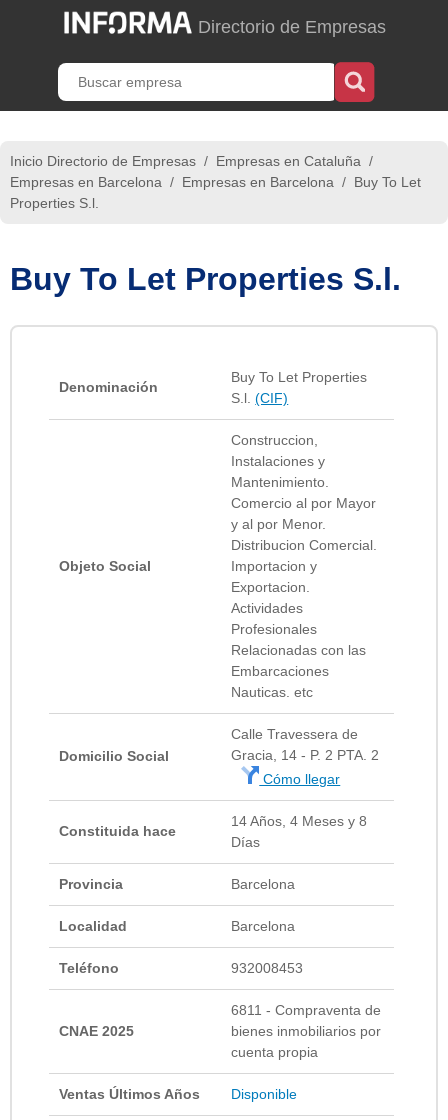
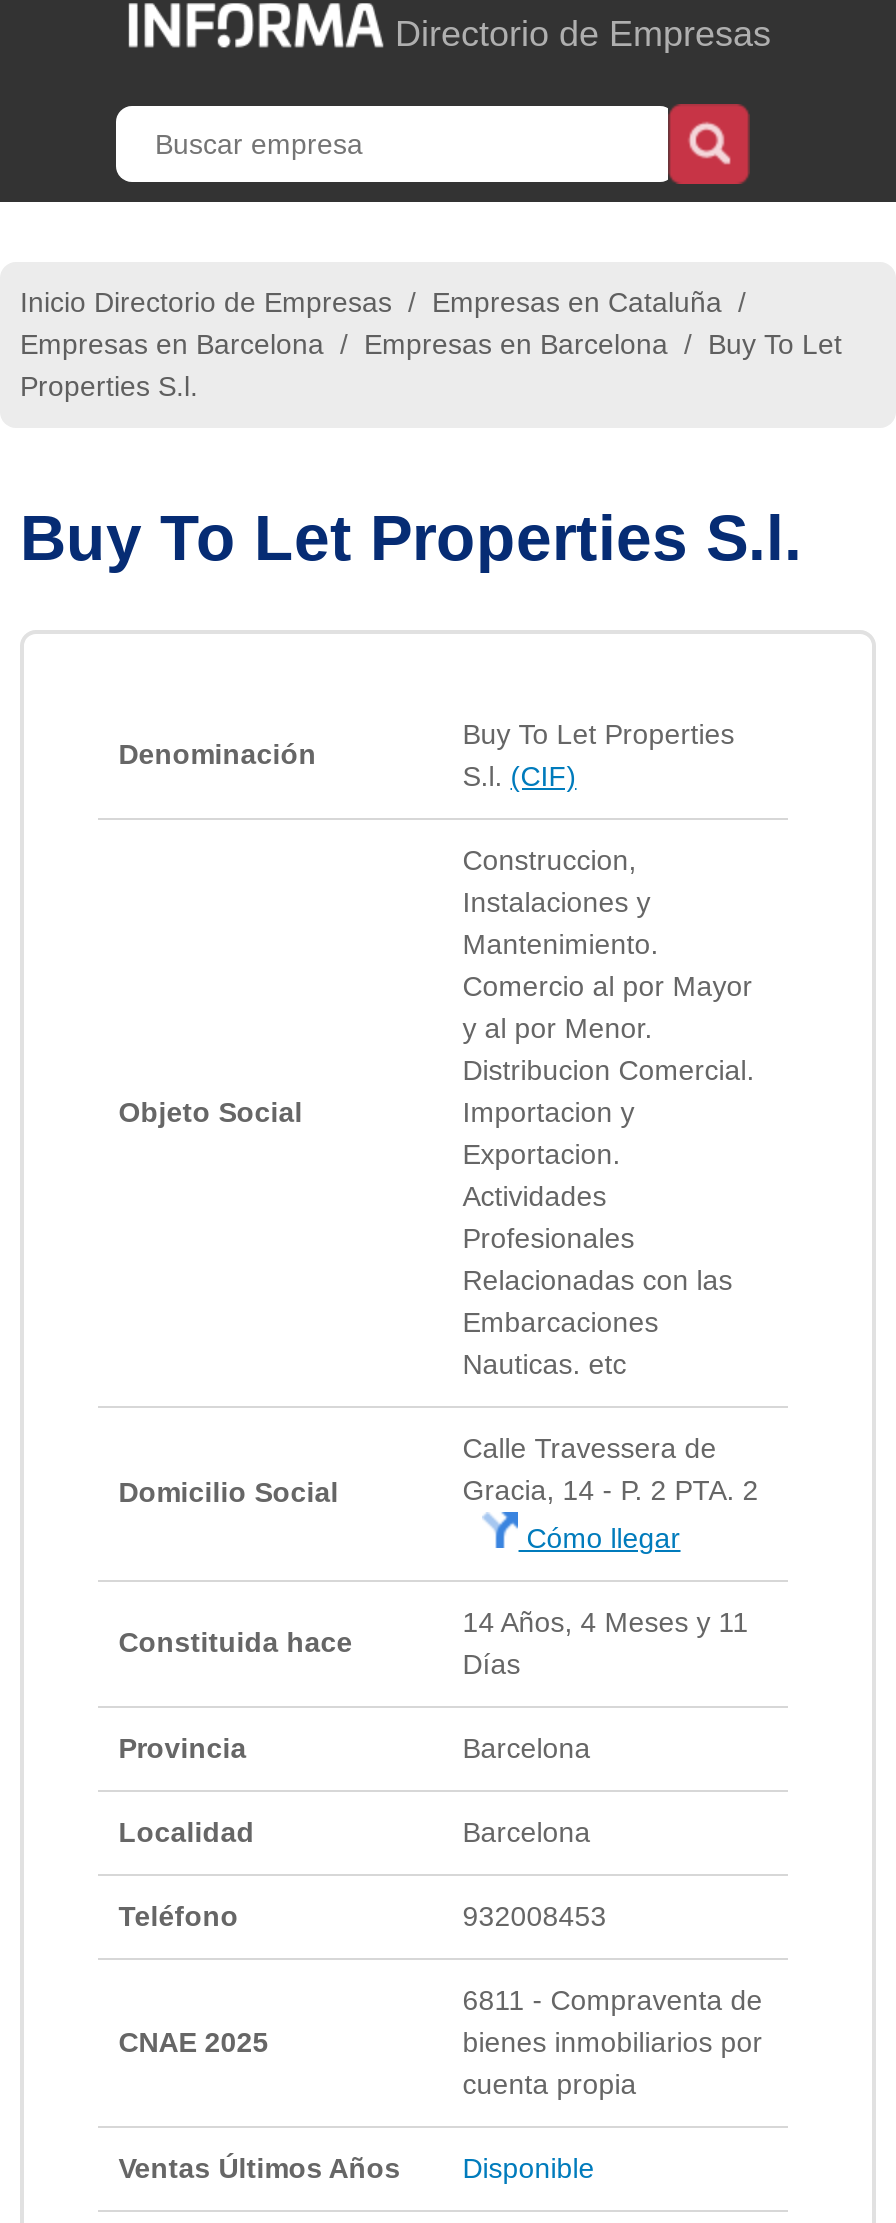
- 14 Años, 4 Meses y 8
+ 14 Años, 4 Meses y 11
